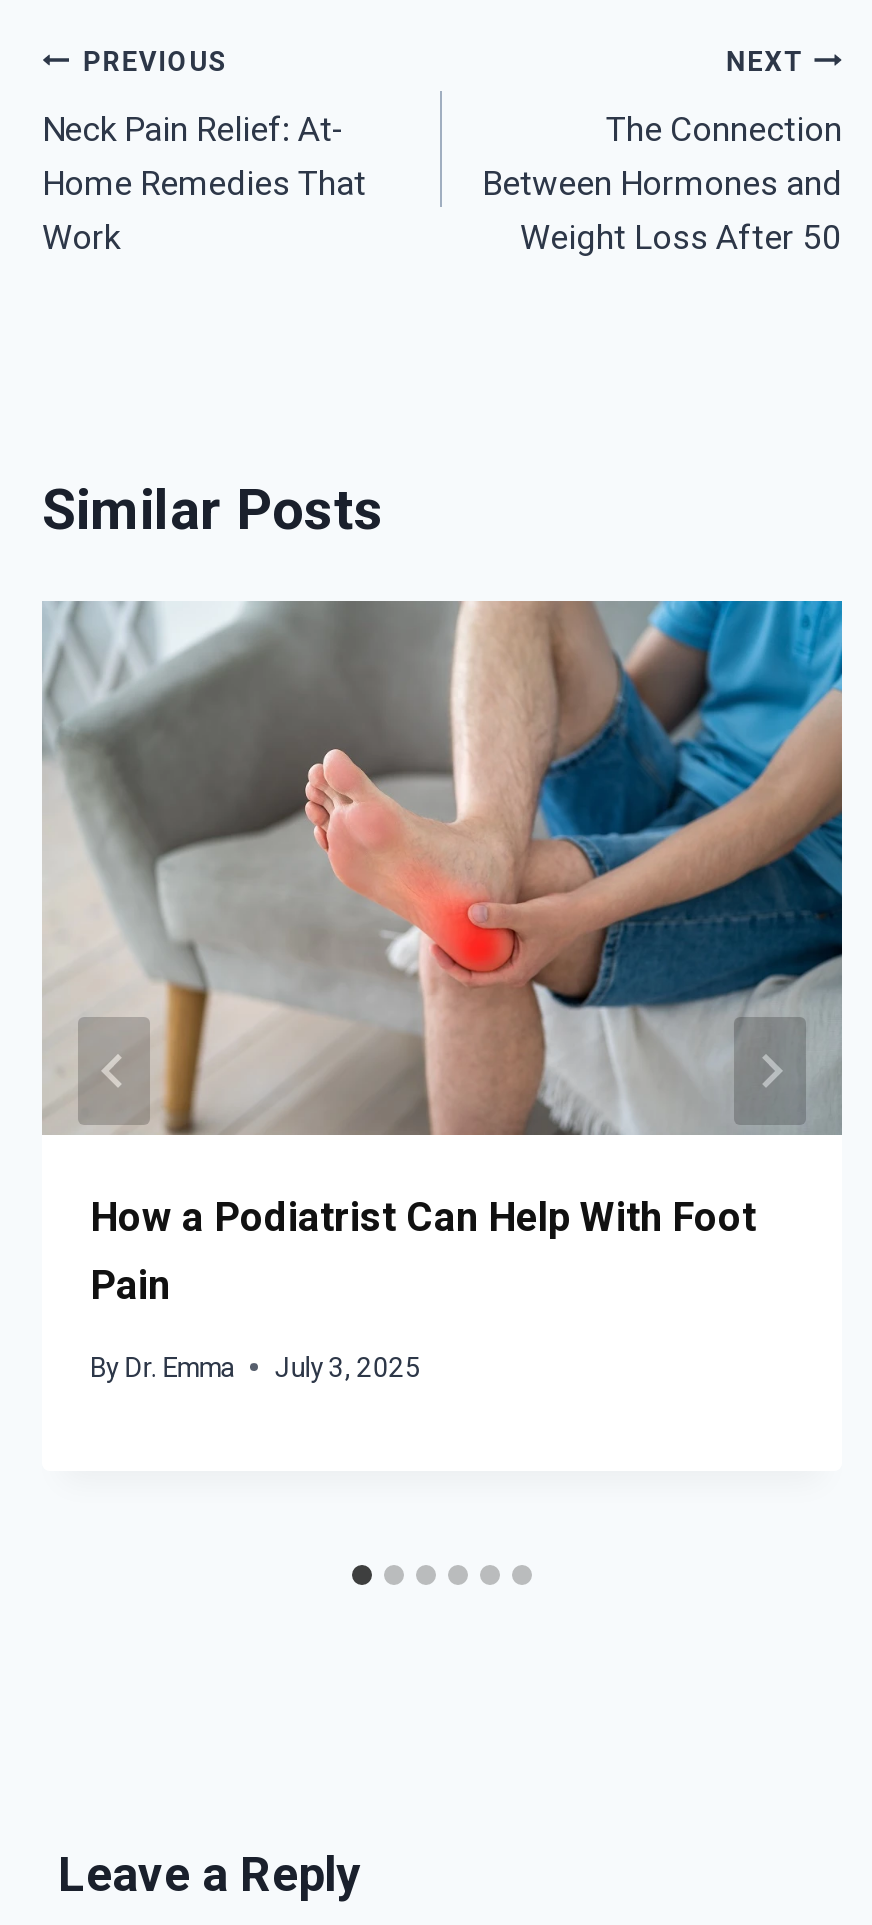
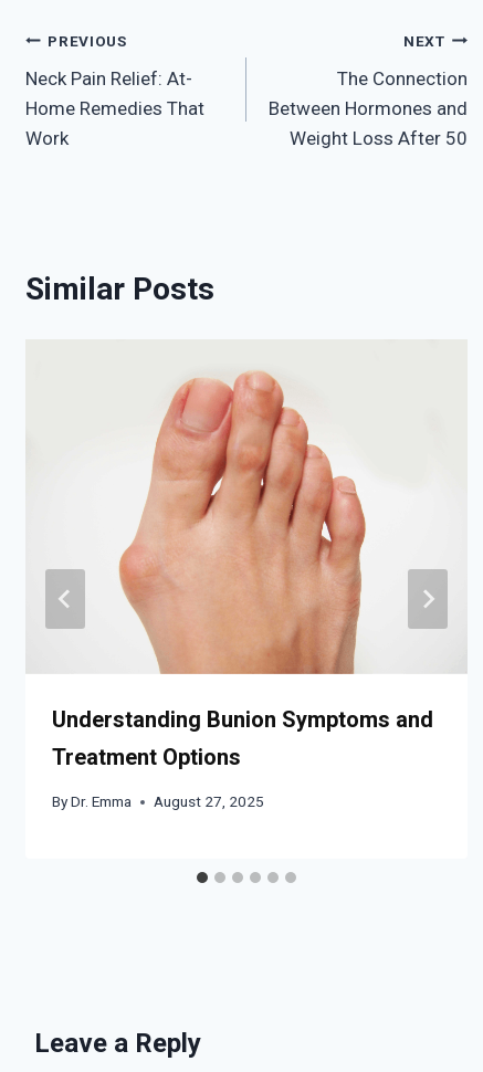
- [image]
- How a Podiatrist Can Help With Foot
- Pain
+ [image]
+ Understanding Bunion Symptoms and
+ Treatment Options

- By Dr. Emma July 3, 2025
+ By Dr. Emma August 27, 2025

moved down: By Dr. Emma
